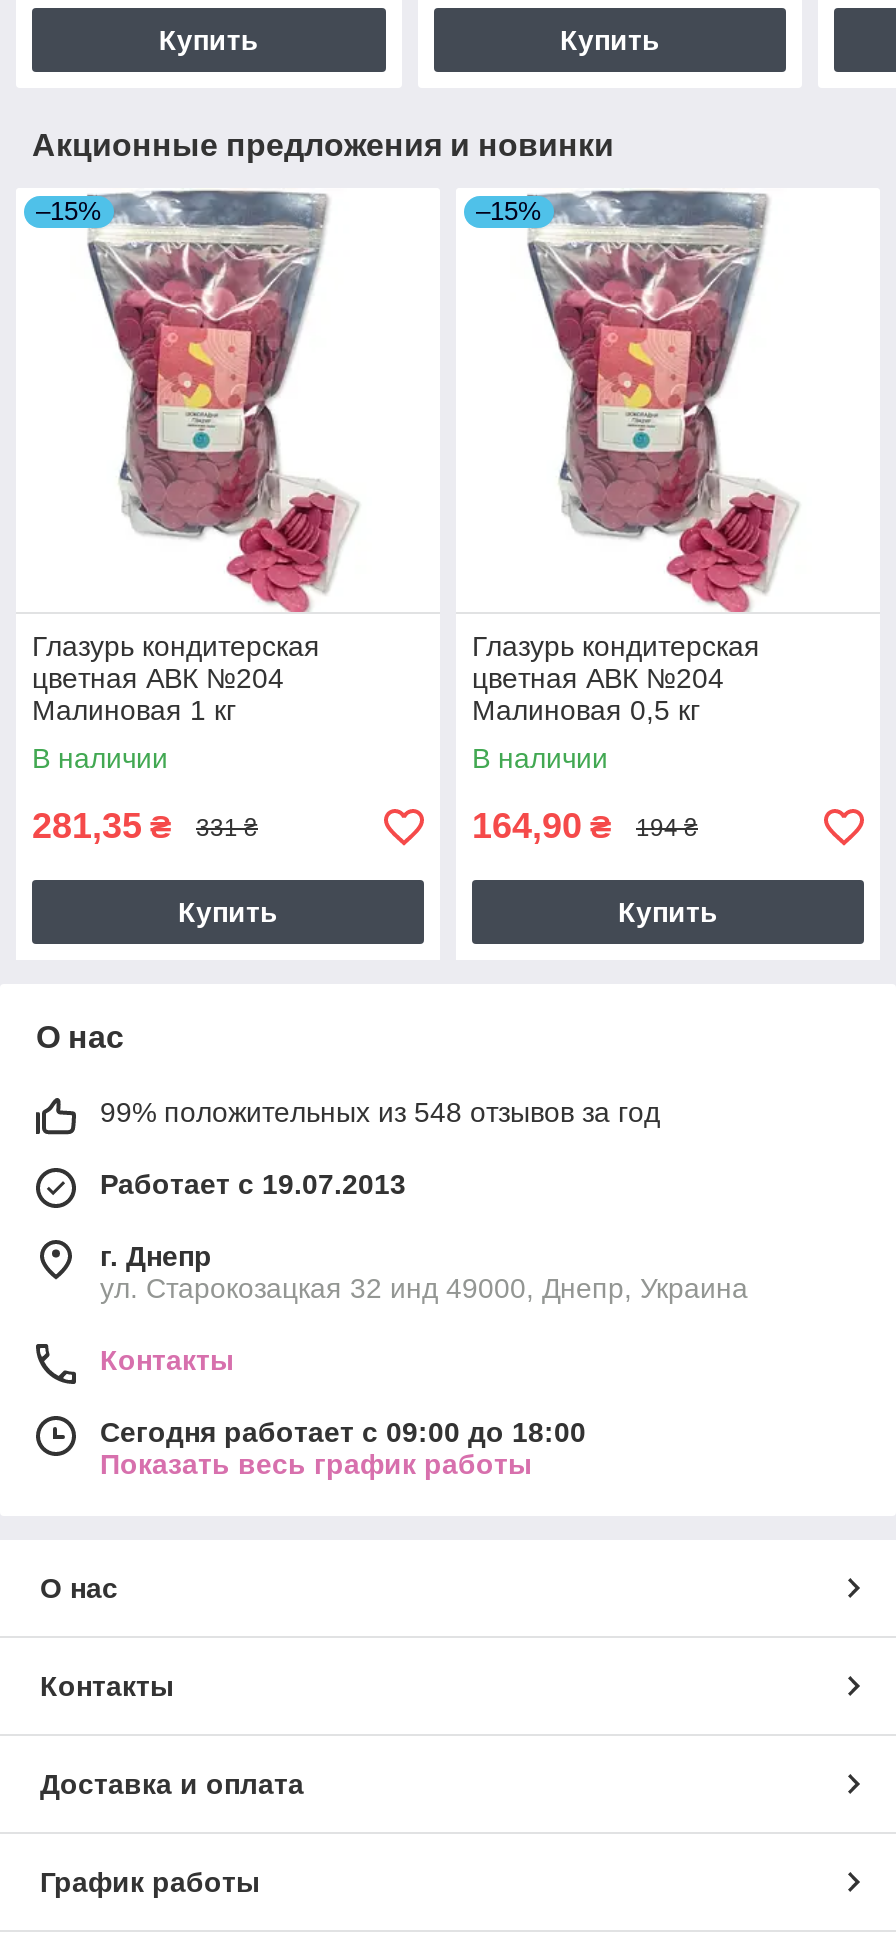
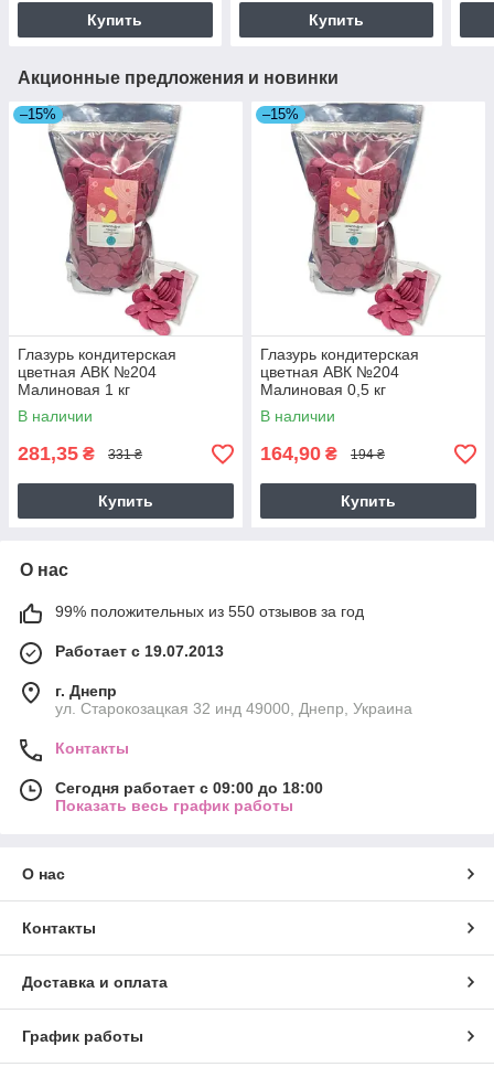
- 99% положительных из 548 отзывов за год
+ 99% положительных из 550 отзывов за год
